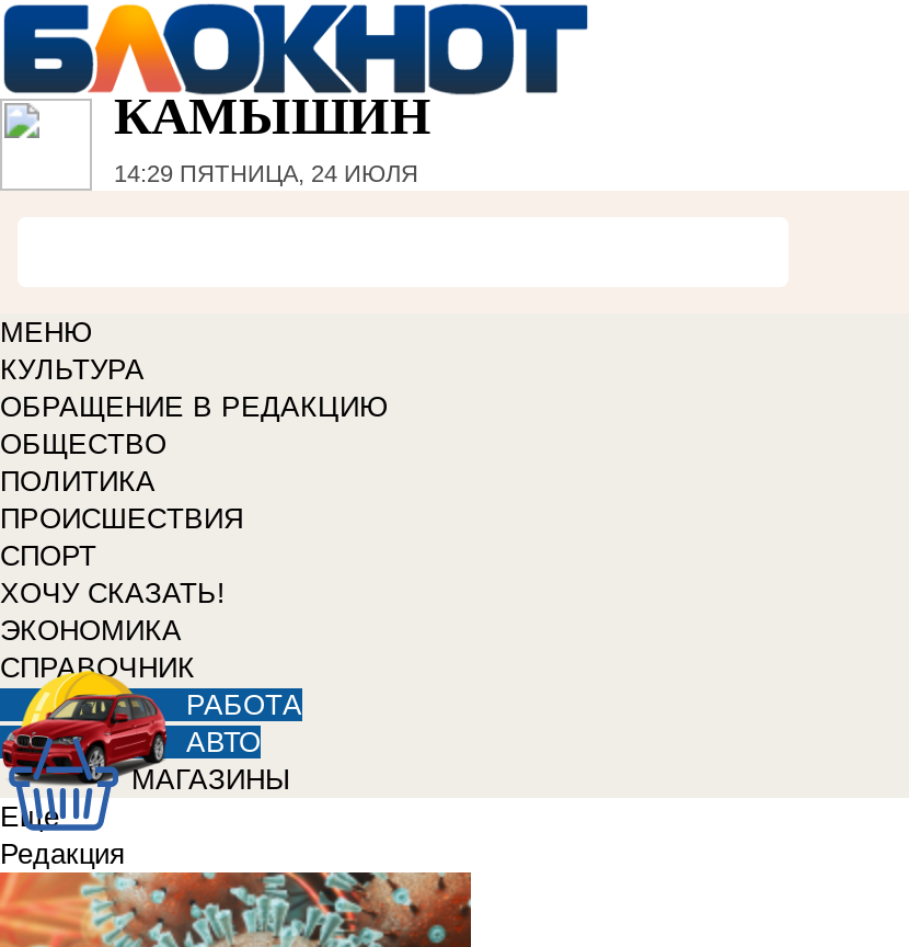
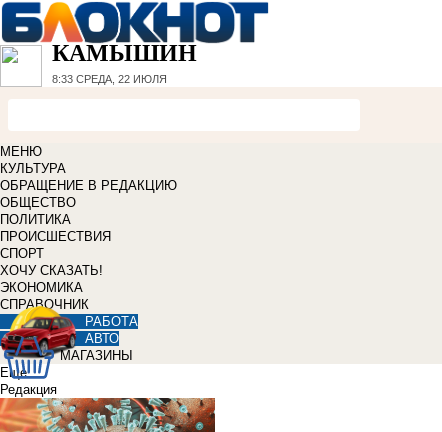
- 14:29 ПЯТНИЦА, 24 ИЮЛЯ
+ 8:33 СРЕДА, 22 ИЮЛЯ
